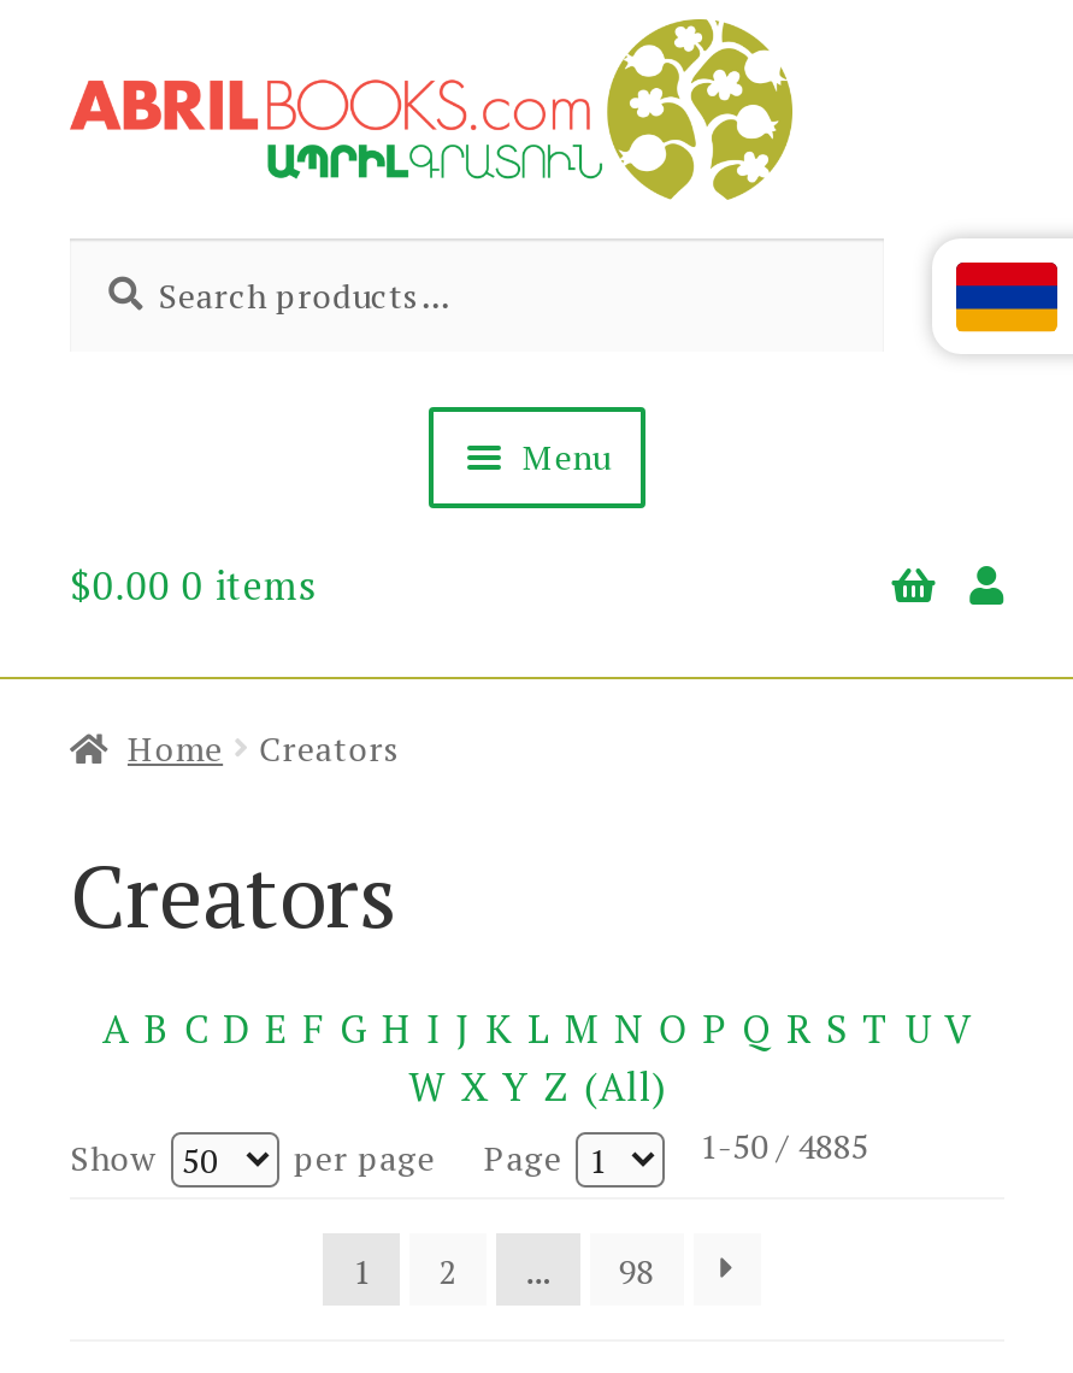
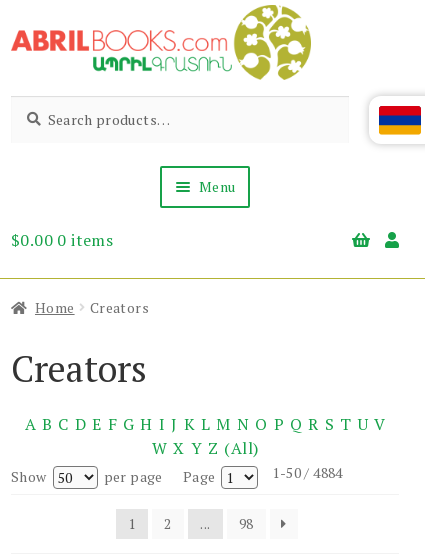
- 1-50 / 4885
+ 1-50 / 4884
